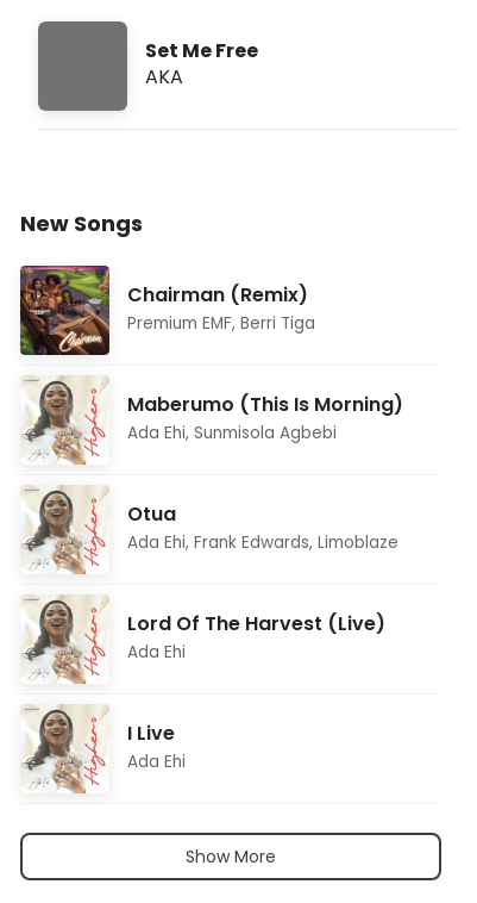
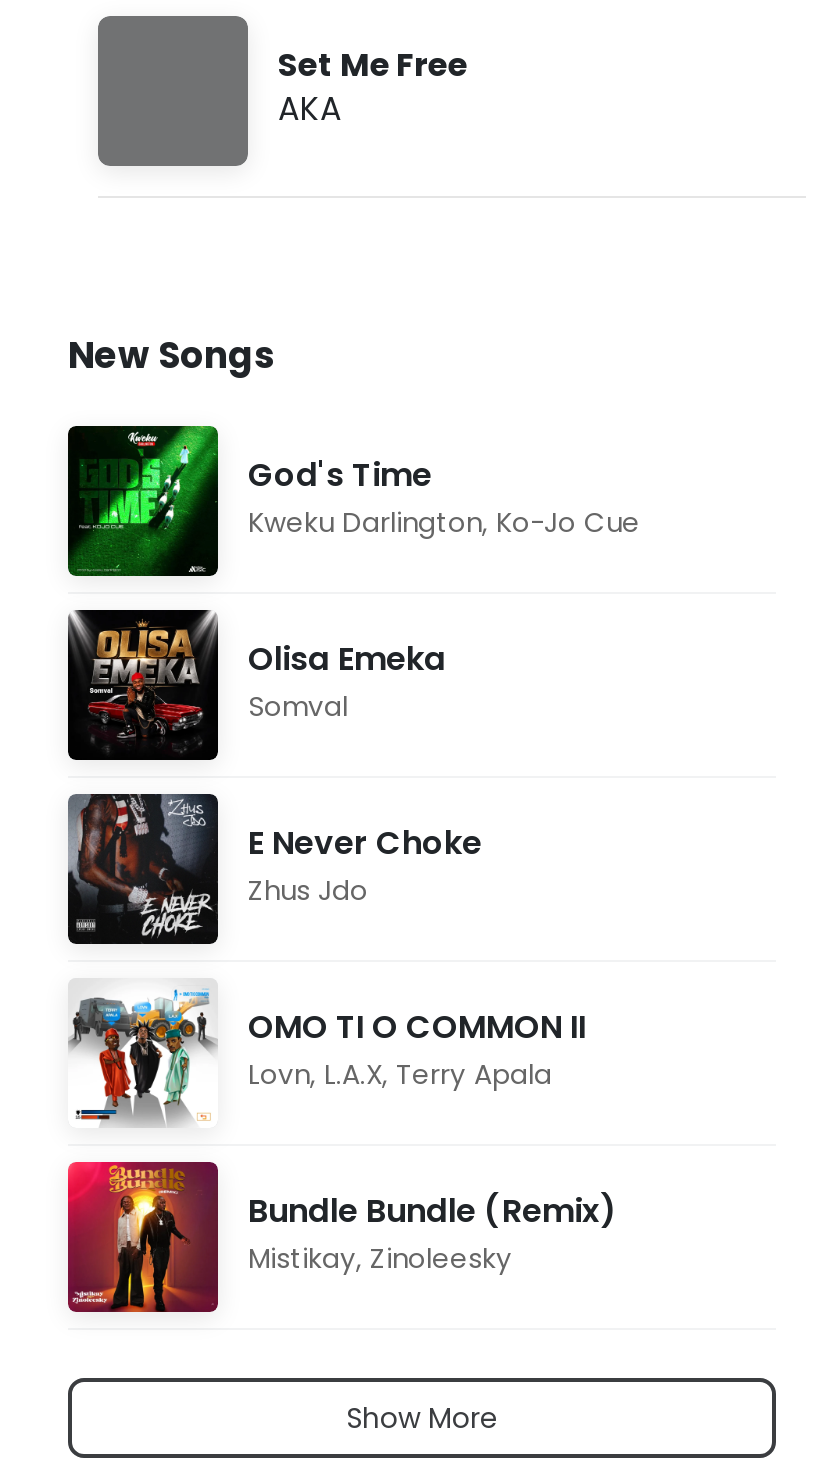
- [image]
- Chairman (Remix)
- Premium EMF, Berri Tiga
+ [image]
+ God's Time
+ Kweku Darlington, Ko-Jo Cue

- [image]
- Maberumo (This Is Morning)
- Ada Ehi, Sunmisola Agbebi
+ [image]
+ Olisa Emeka
+ Somval

- [image]
- Otua
- Ada Ehi, Frank Edwards, Limoblaze
+ [image]
+ E Never Choke
+ Zhus Jdo

- [image]
- Lord Of The Harvest (Live)
- Ada Ehi
+ [image]
+ OMO TI O COMMON II
+ Lovn, L.A.X, Terry Apala

- [image]
- I Live
- Ada Ehi
+ [image]
+ Bundle Bundle (Remix)
+ Mistikay, Zinoleesky
